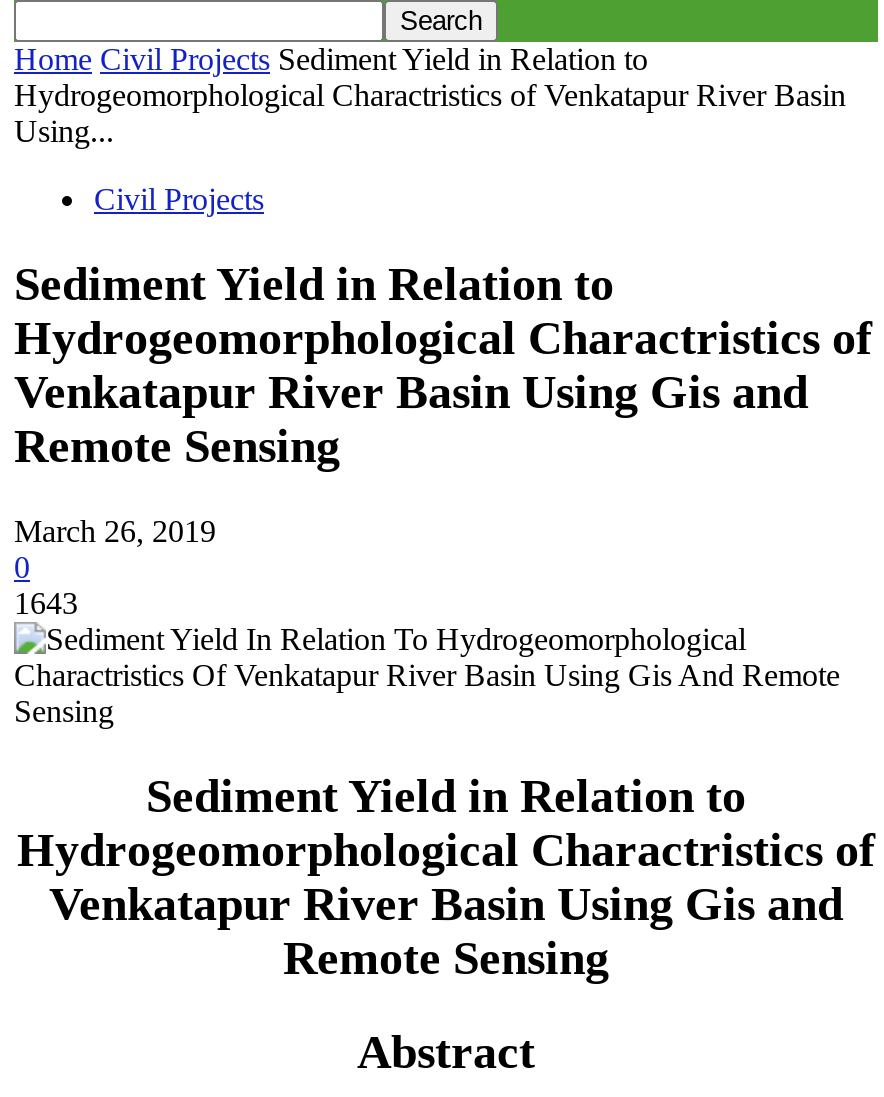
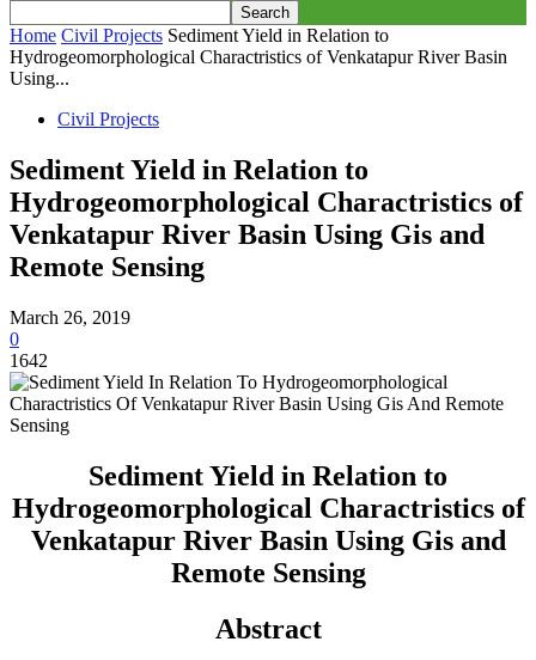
- 1643
+ 1642
